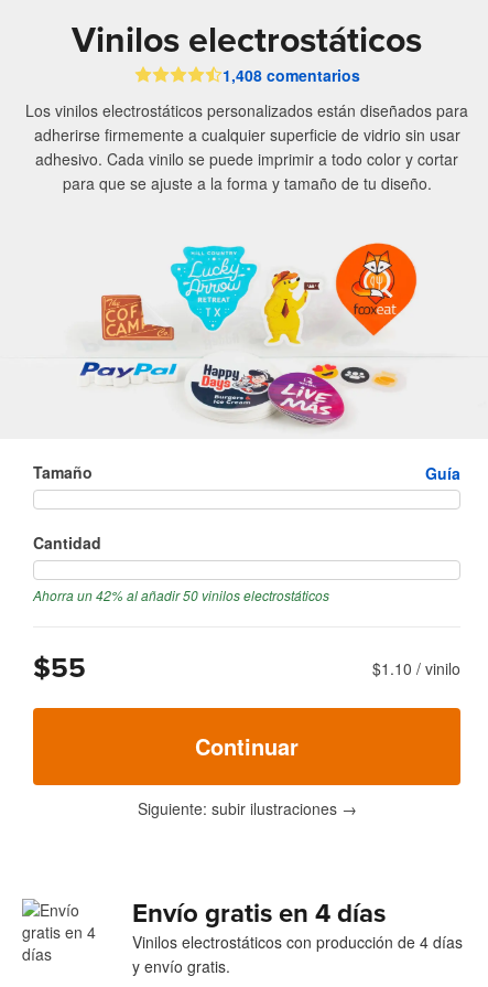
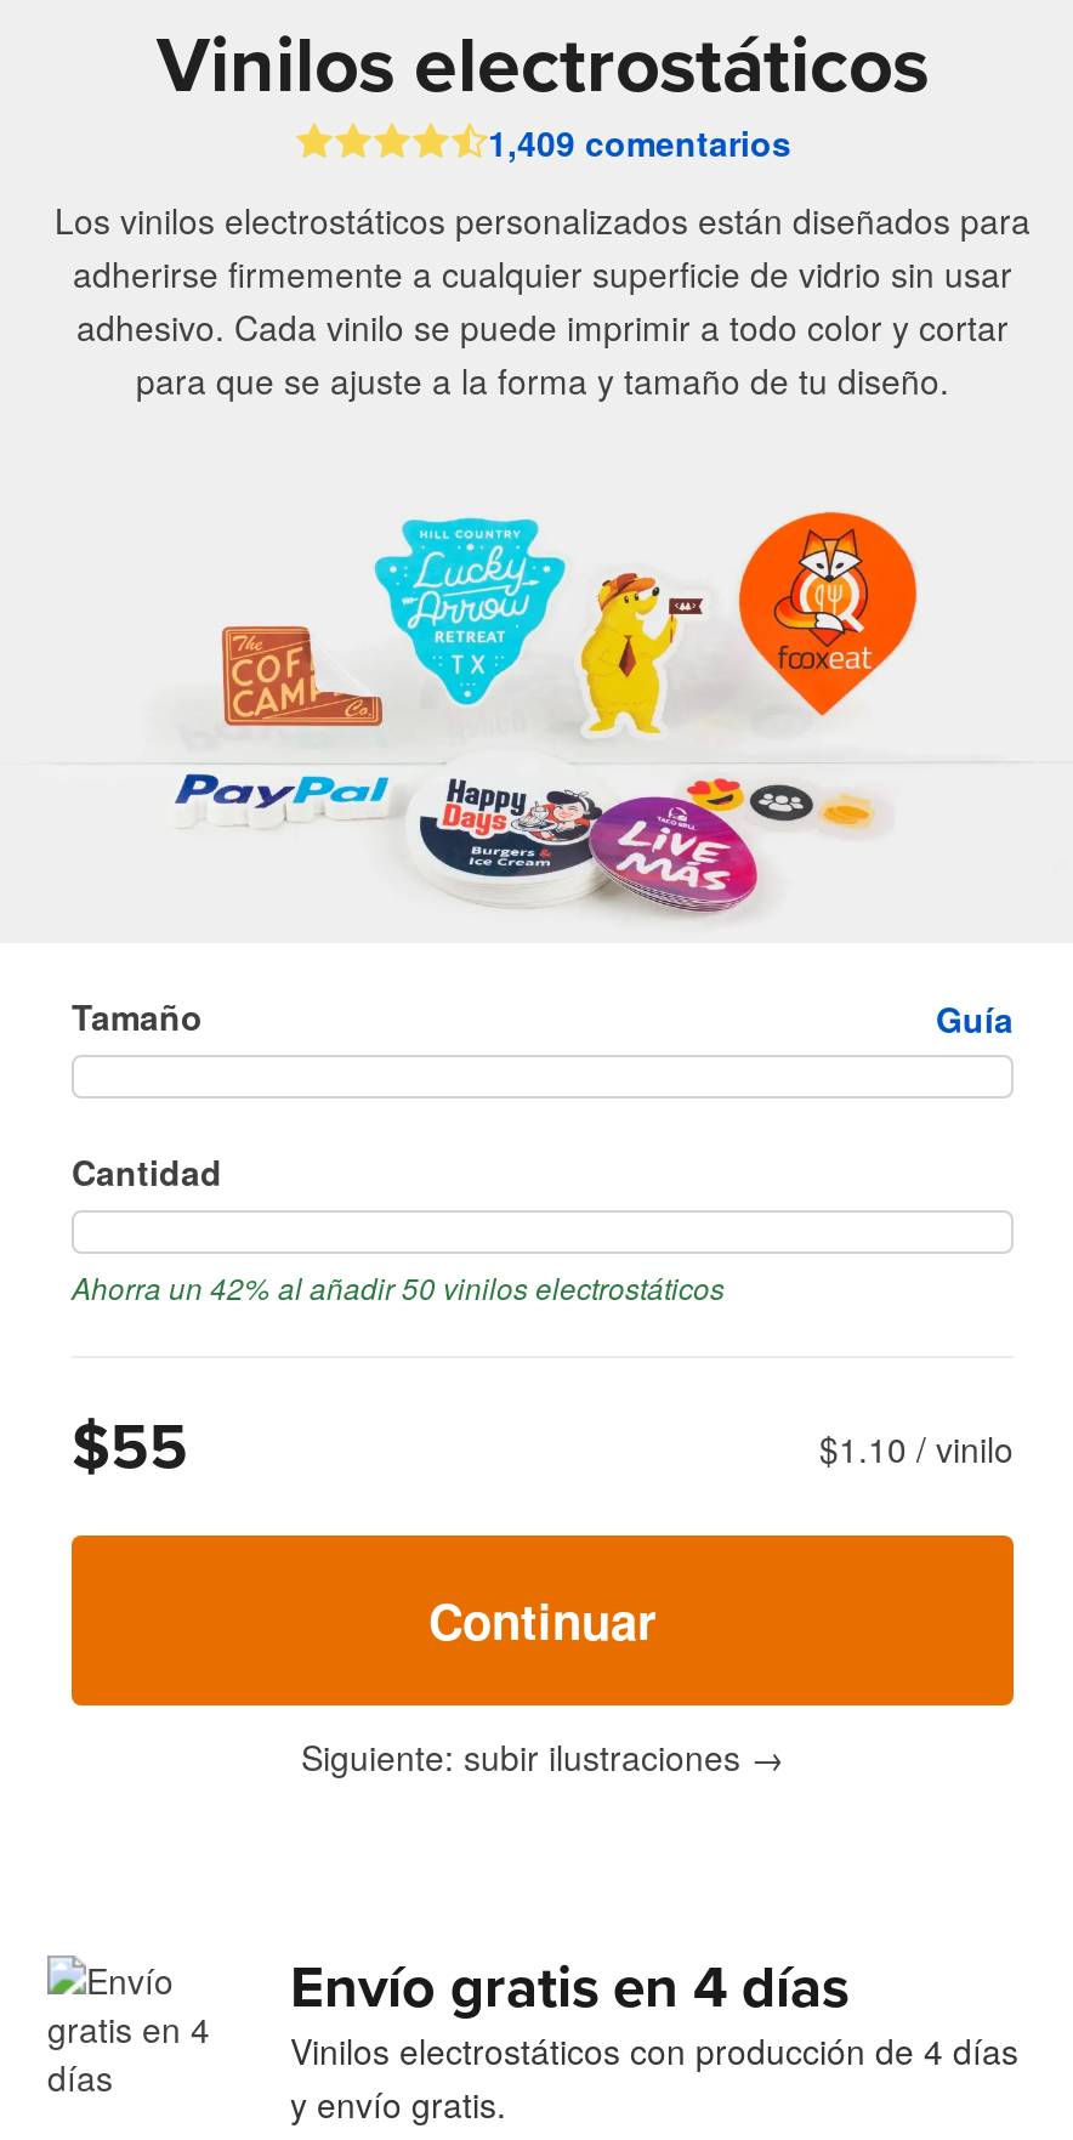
- 1,408 comentarios
+ 1,409 comentarios
